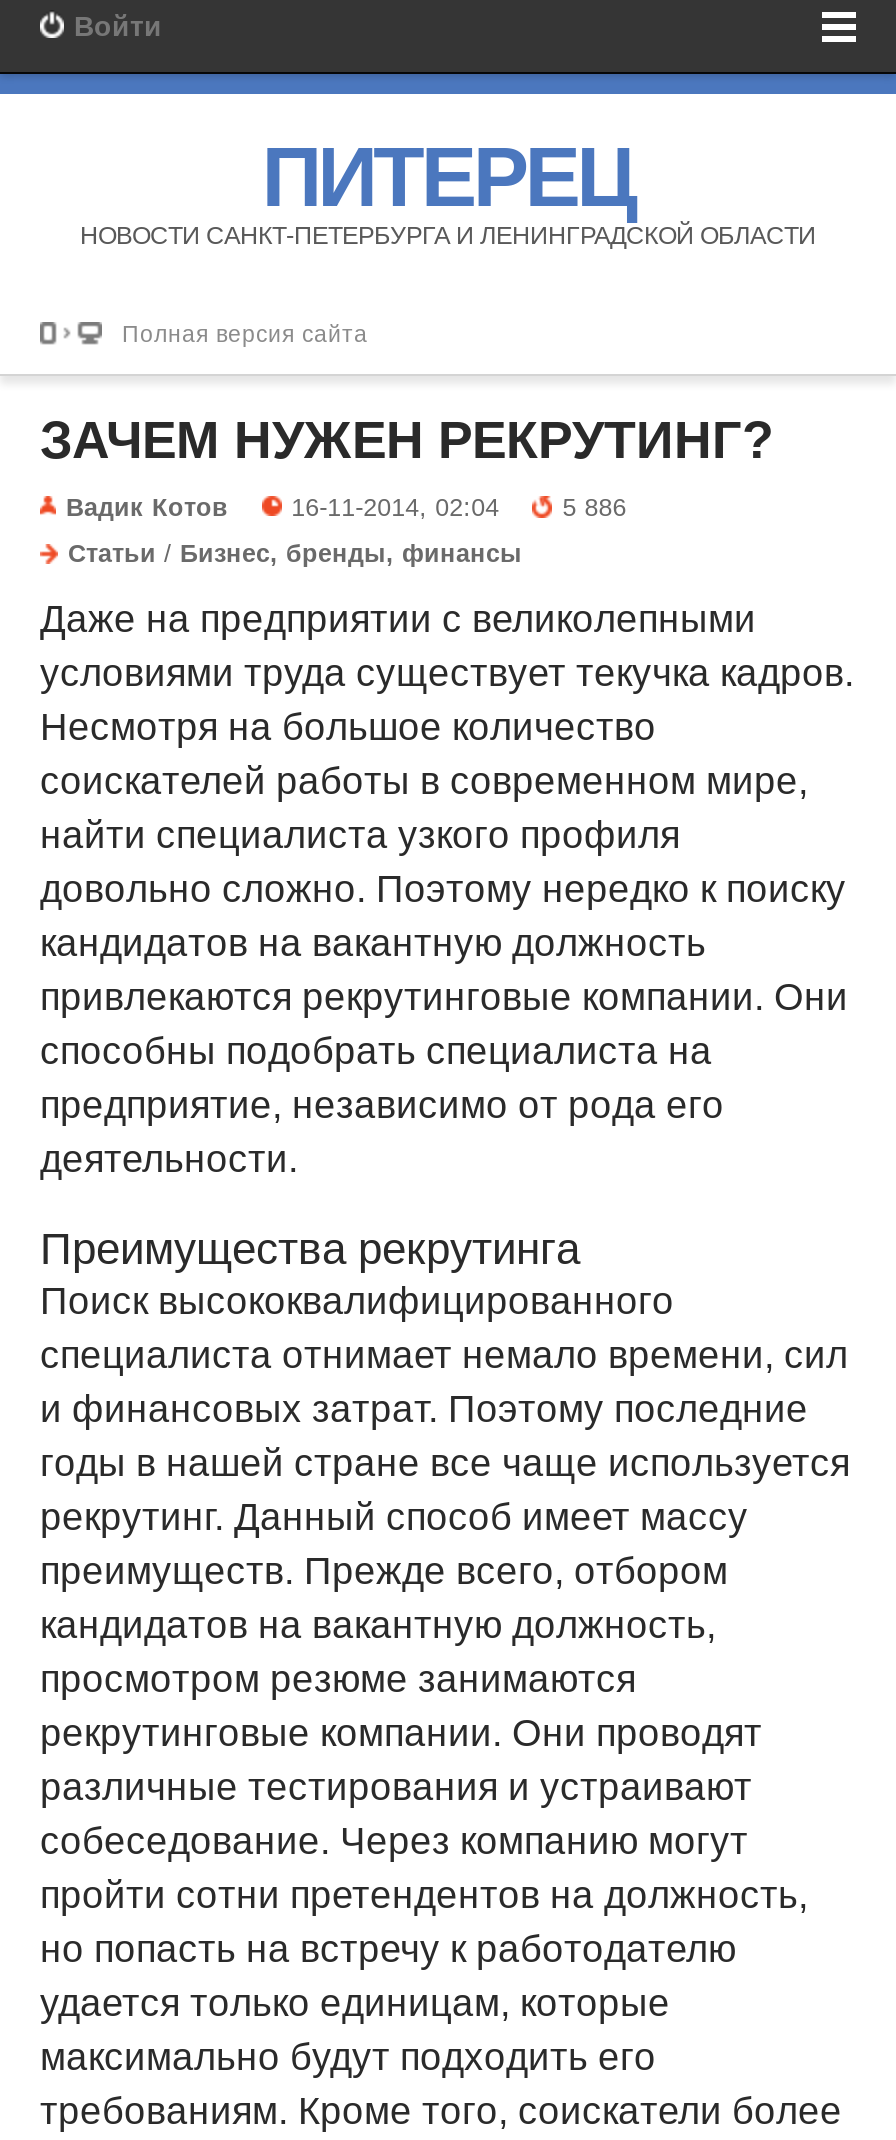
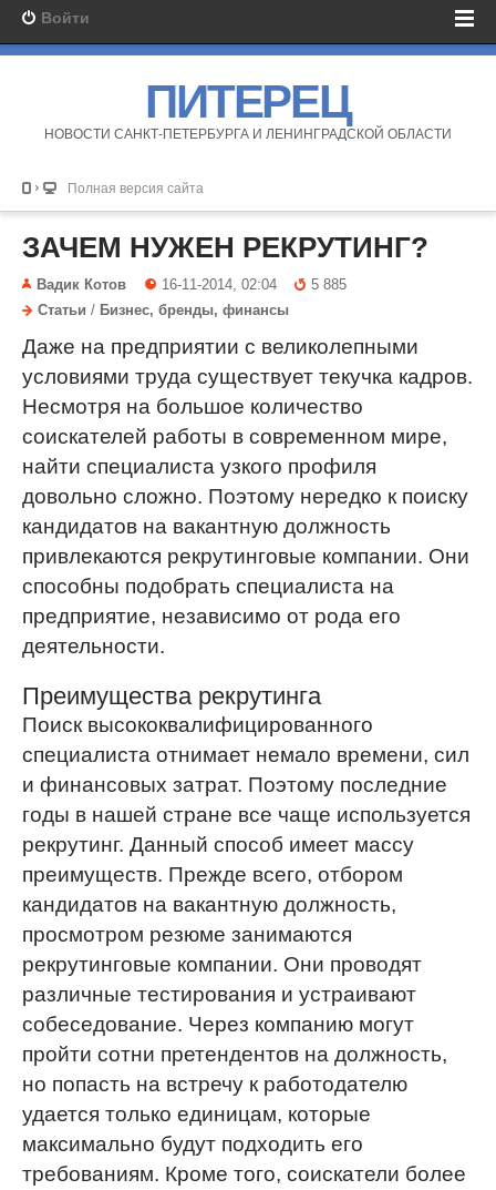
- 5 886
+ 5 885
